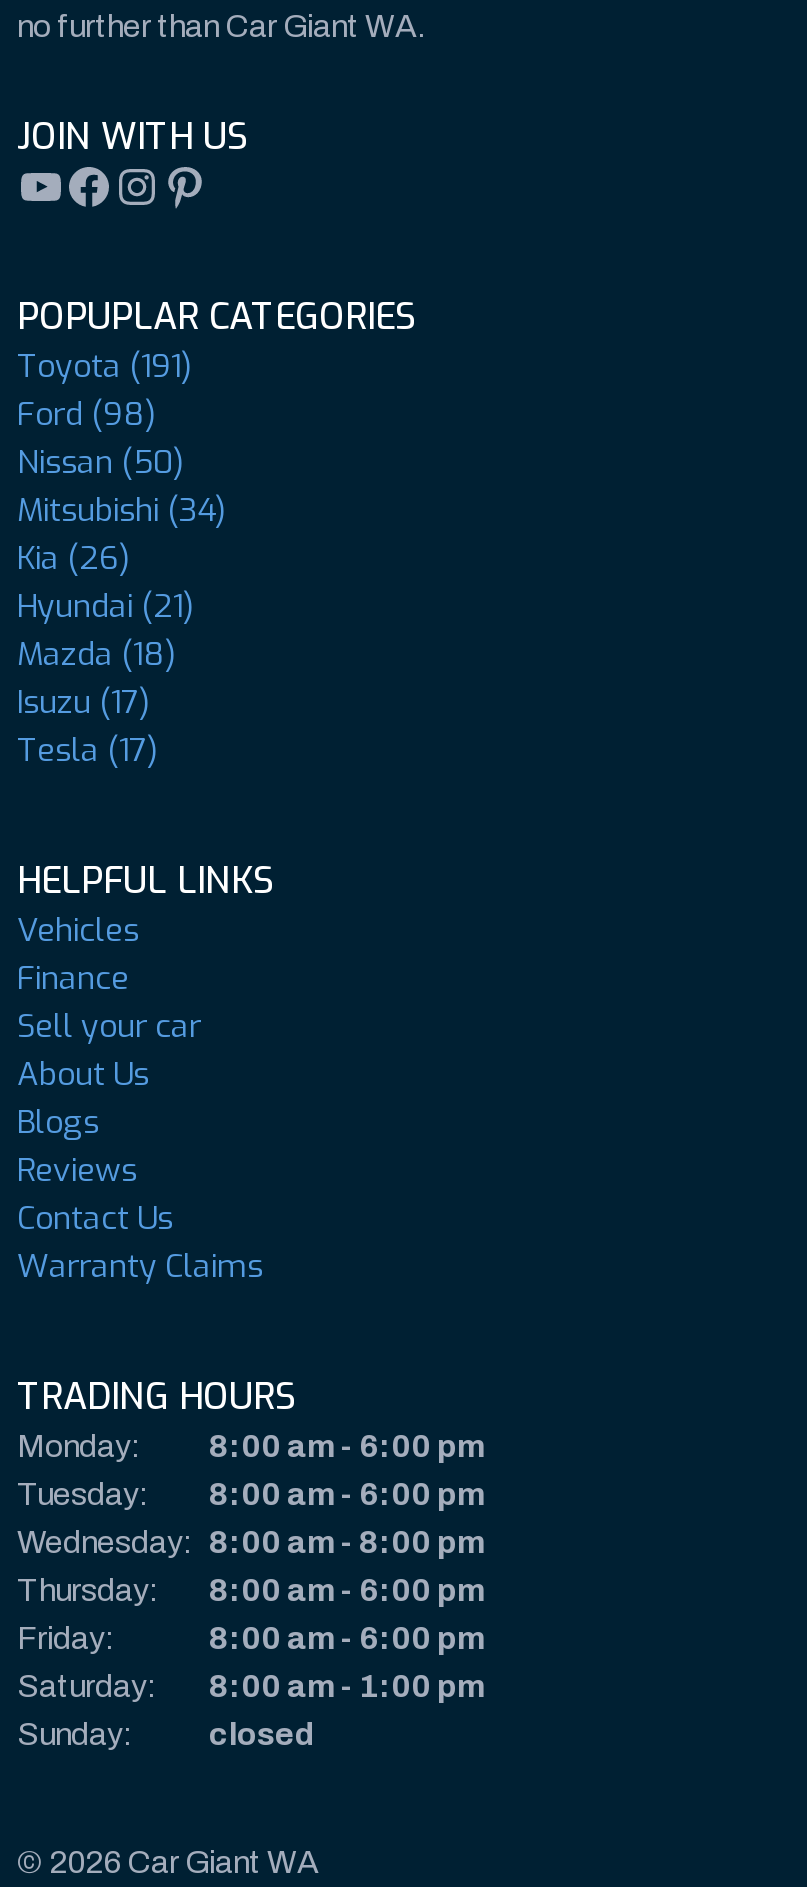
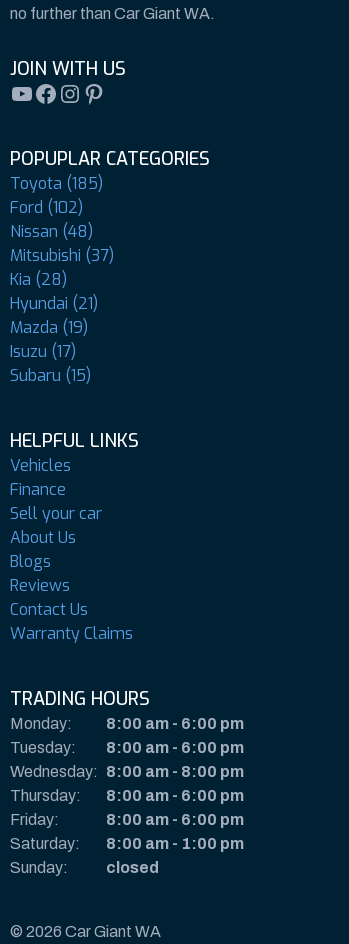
- Toyota (191)
+ Toyota (185)

- Ford (98)
+ Ford (102)

- Nissan (50)
+ Nissan (48)

- Mitsubishi (34)
+ Mitsubishi (37)

- Kia (26)
+ Kia (28)

- Mazda (18)
+ Mazda (19)

- Tesla (17)
+ Subaru (15)
